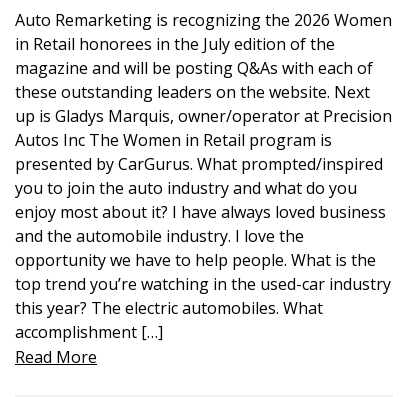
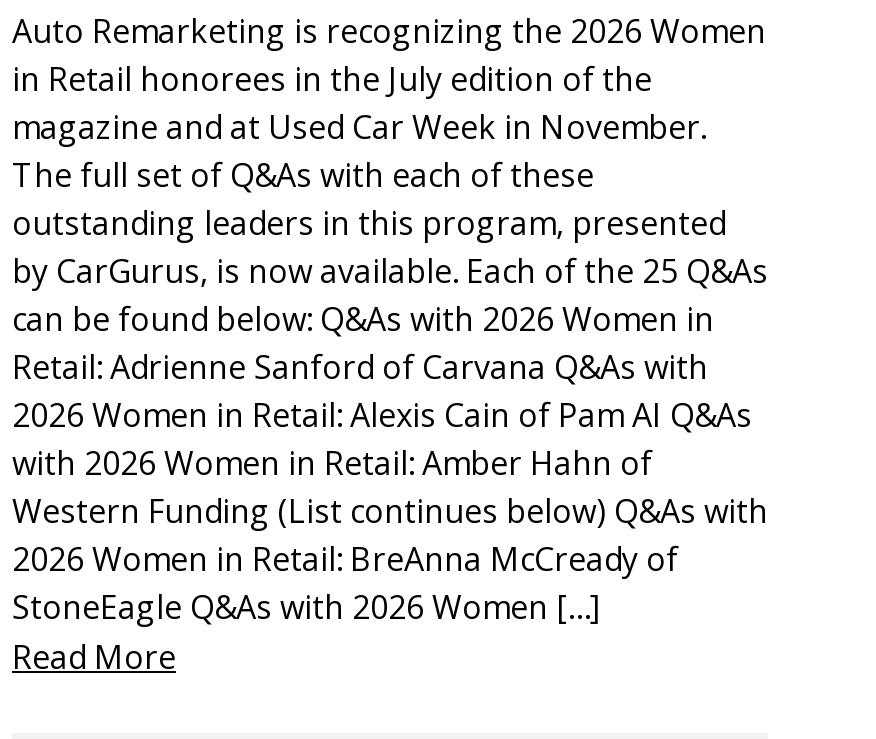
- magazine and will be posting Q&As with each of
- these outstanding leaders on the website. Next
- up is Gladys Marquis, owner/operator at Precision
- Autos Inc The Women in Retail program is
- presented by CarGurus. What prompted/inspired
- you to join the auto industry and what do you
- enjoy most about it? I have always loved business
- and the automobile industry. I love the
- opportunity we have to help people. What is the
- top trend you’re watching in the used-car industry
- this year? The electric automobiles. What
- accomplishment […]
+ magazine and at Used Car Week in November.
+ The full set of Q&As with each of these
+ outstanding leaders in this program, presented
+ by CarGurus, is now available. Each of the 25 Q&As
+ can be found below: Q&As with 2026 Women in
+ Retail: Adrienne Sanford of Carvana Q&As with
+ 2026 Women in Retail: Alexis Cain of Pam AI Q&As
+ with 2026 Women in Retail: Amber Hahn of
+ Western Funding (List continues below) Q&As with
+ 2026 Women in Retail: BreAnna McCready of
+ StoneEagle Q&As with 2026 Women […]
